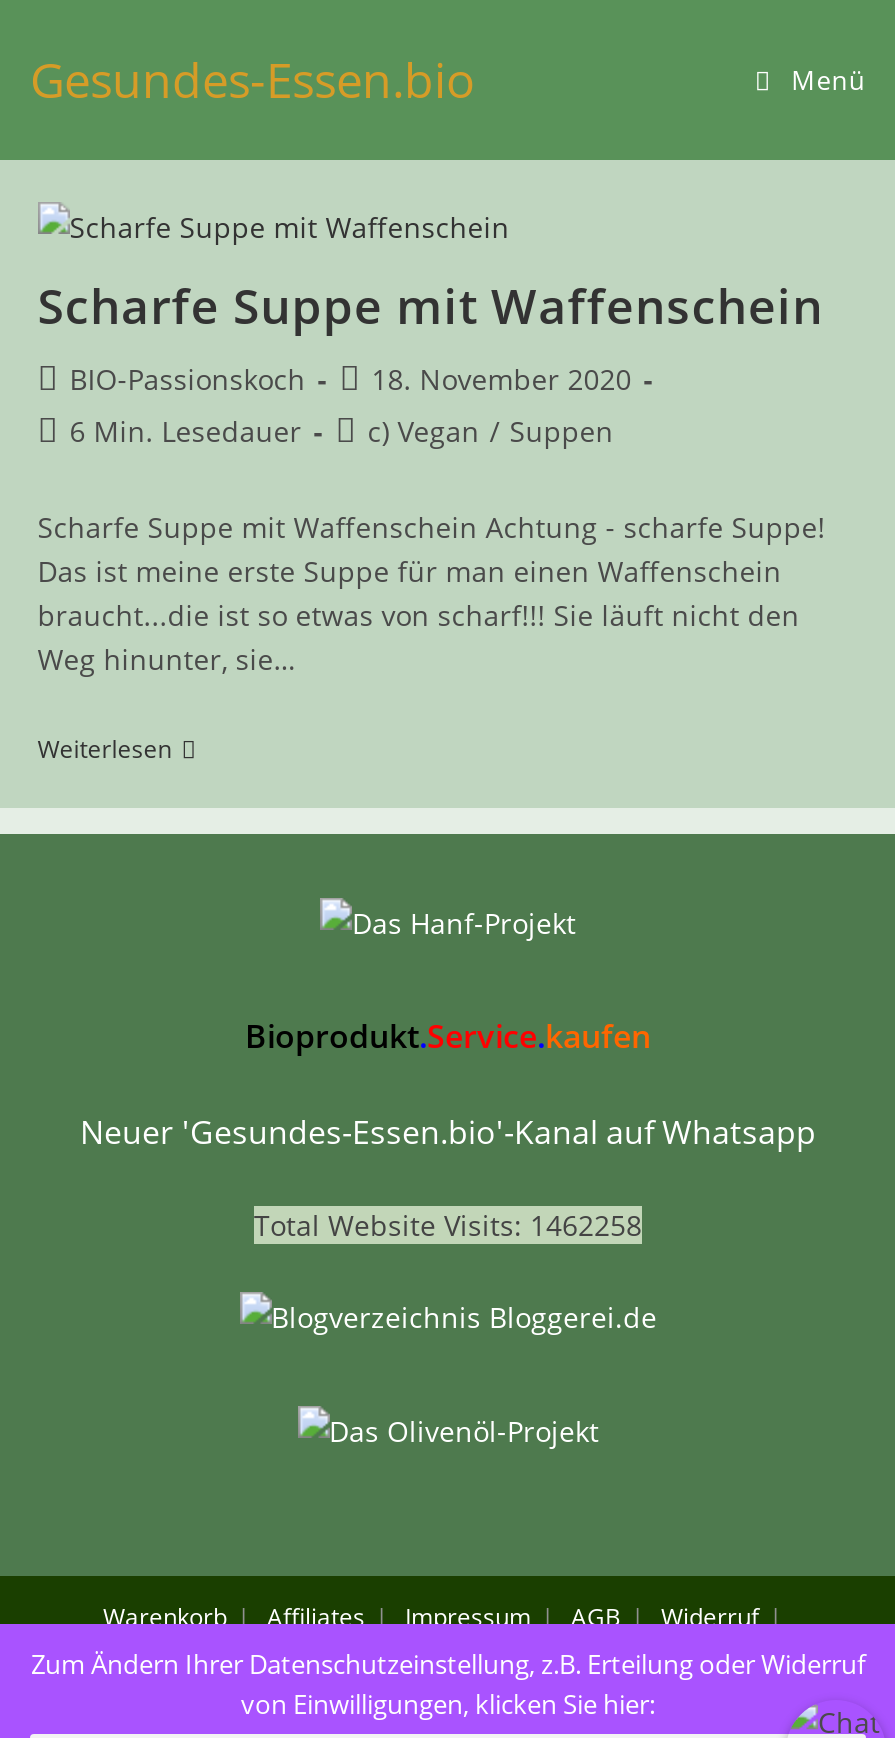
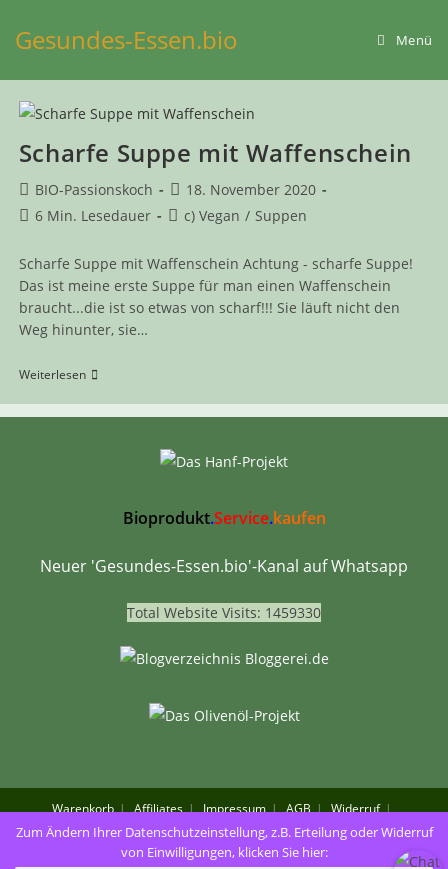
- Total Website Visits: 1462258
+ Total Website Visits: 1459330
